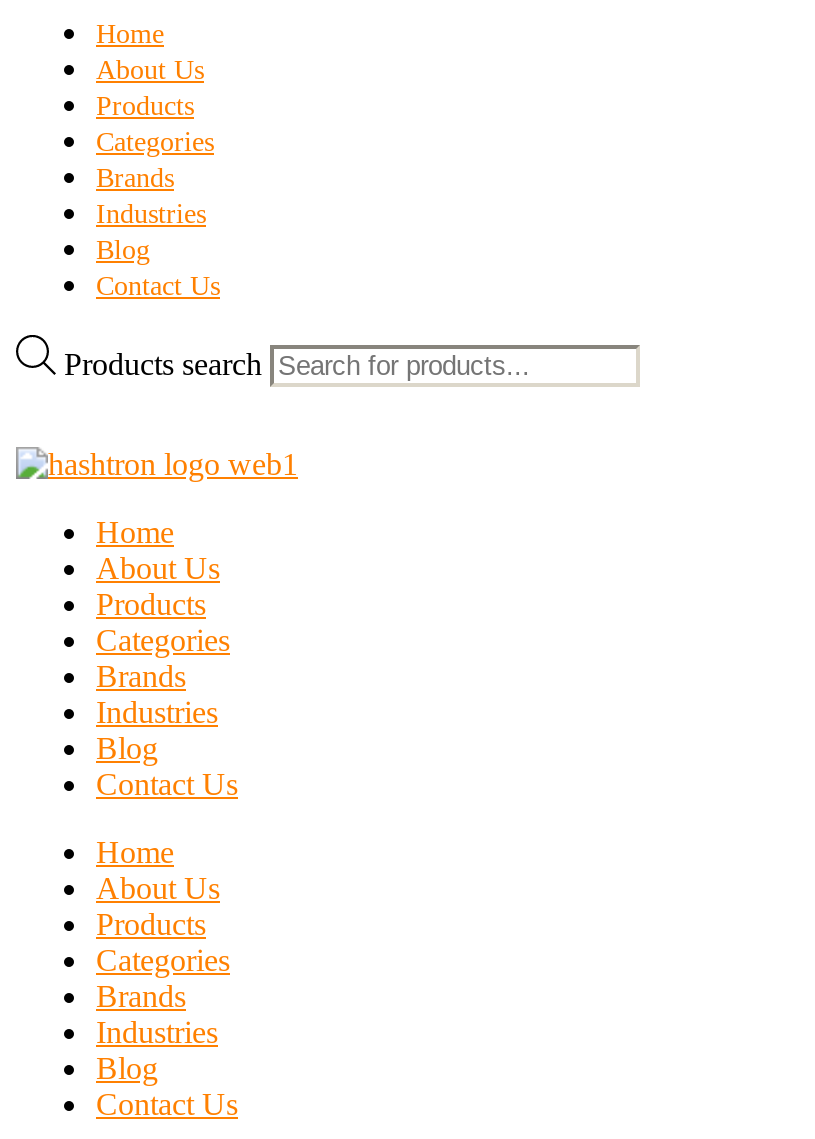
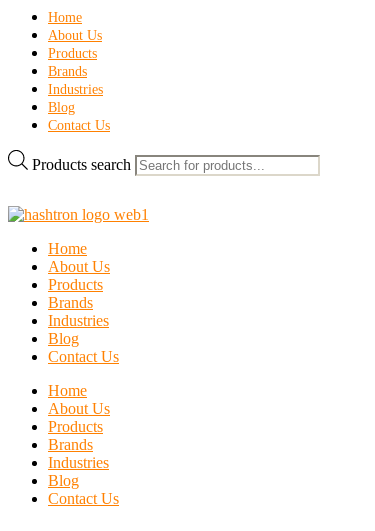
- Categories

- Categories

- Categories
